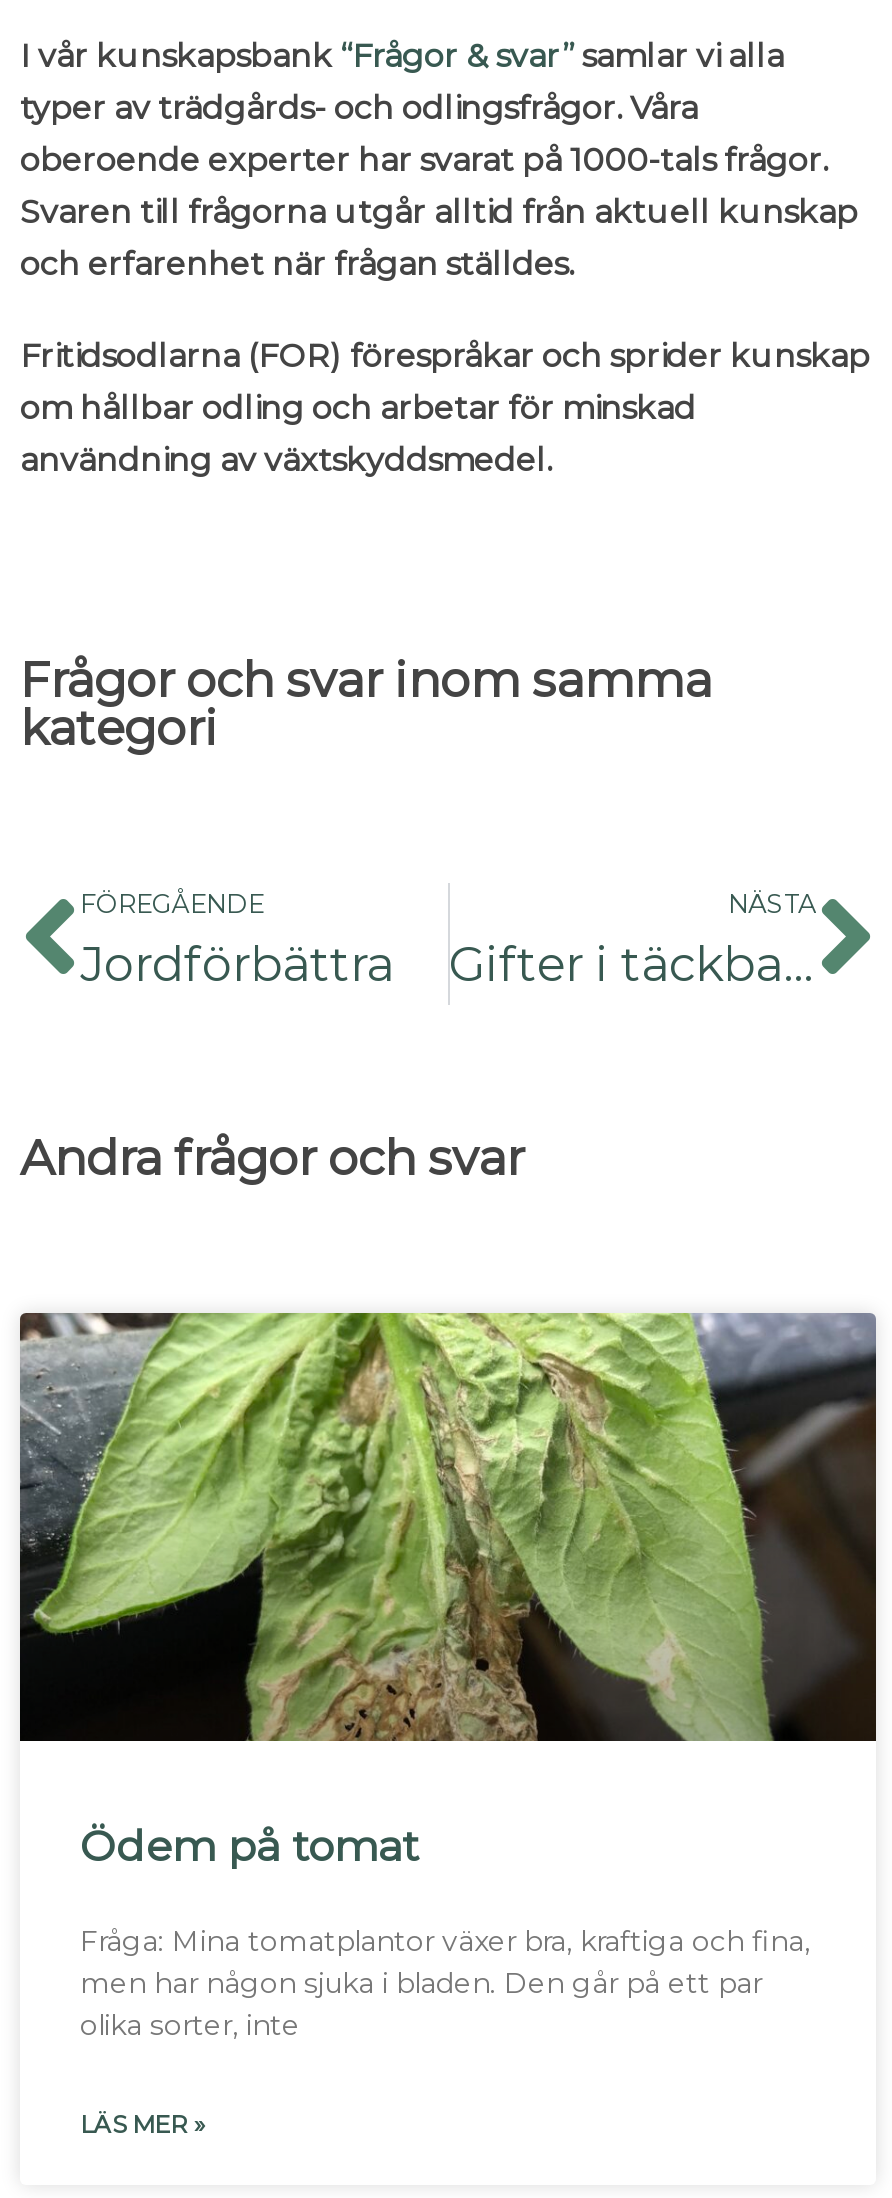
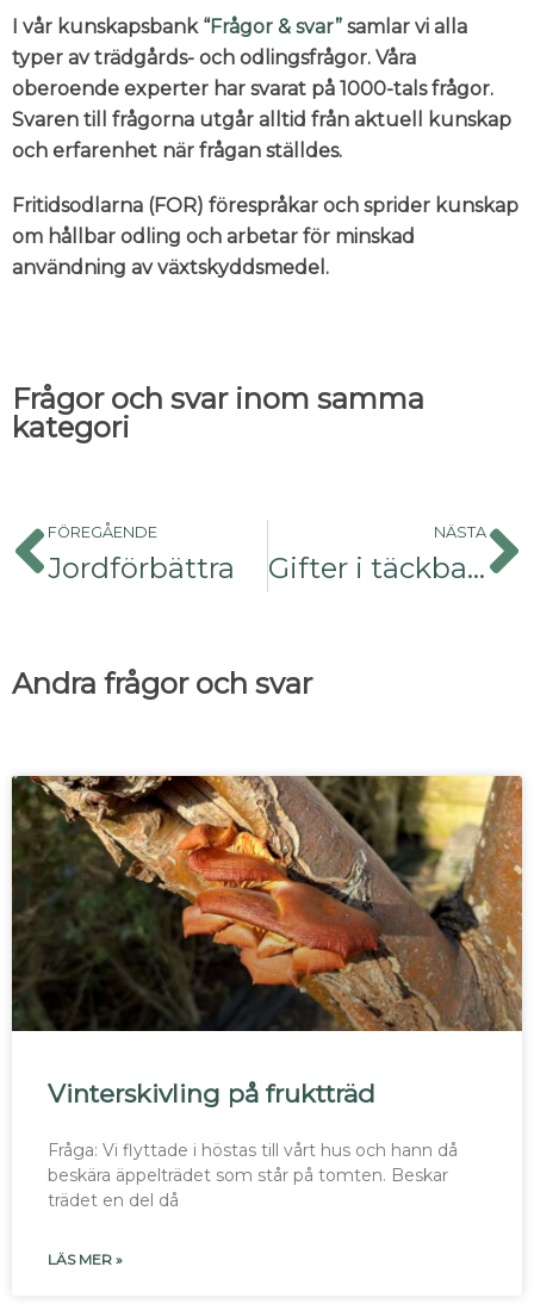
- [image]
- Ödem på tomat
+ [image]
+ Vinterskivling på fruktträd

- Fråga: Mina tomatplantor växer bra, kraftiga och fina,
- men har någon sjuka i bladen. Den går på ett par
- olika sorter, inte
+ Fråga: Vi flyttade i höstas till vårt hus och hann då
+ beskära äppelträdet som står på tomten. Beskar
+ trädet en del då
